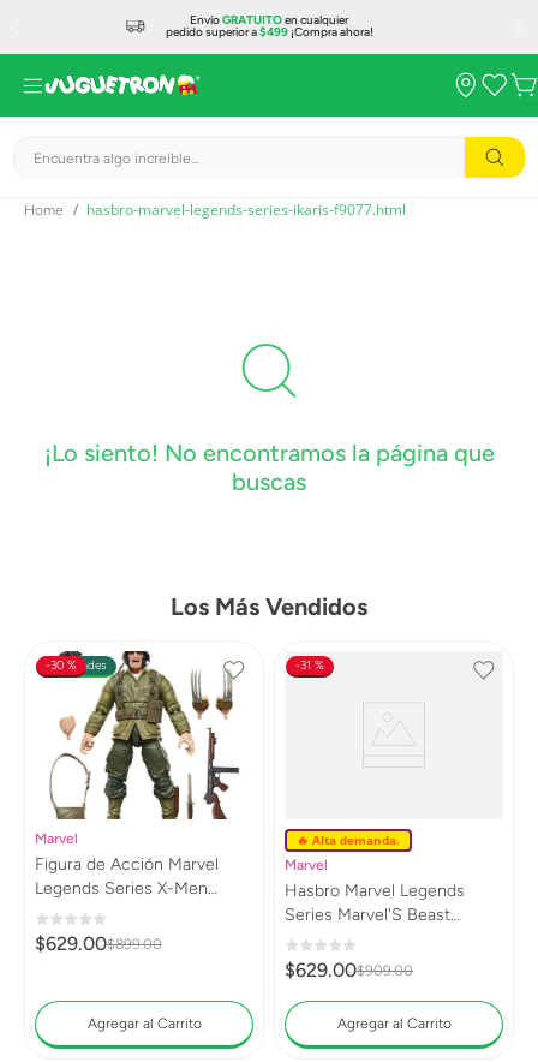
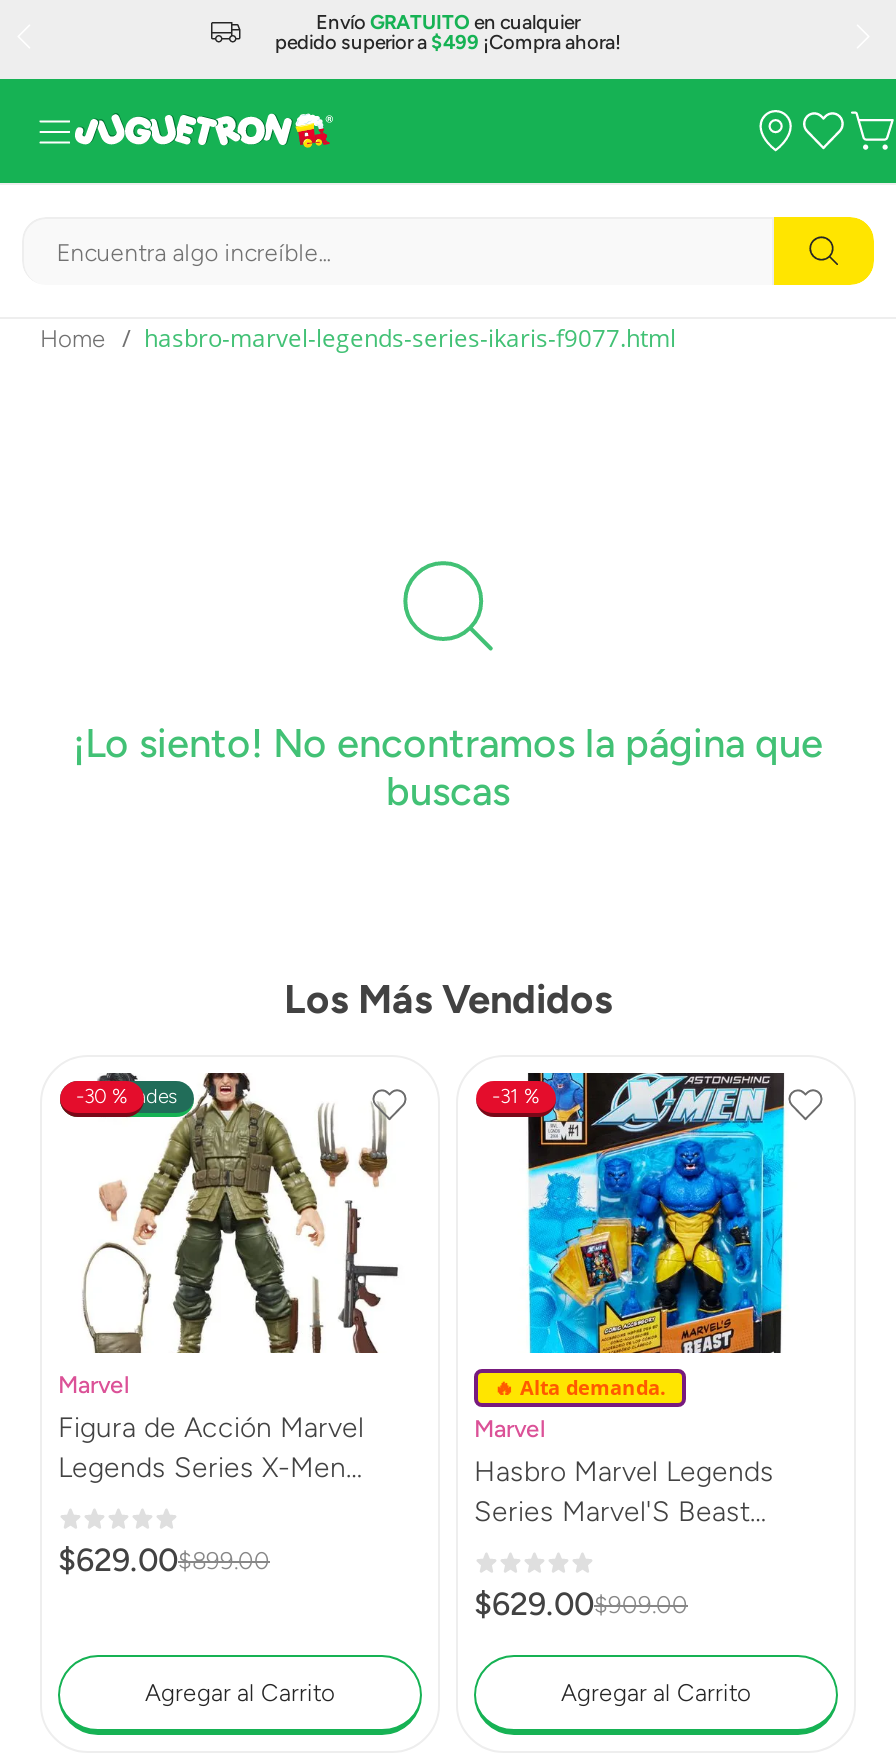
+ [image]
